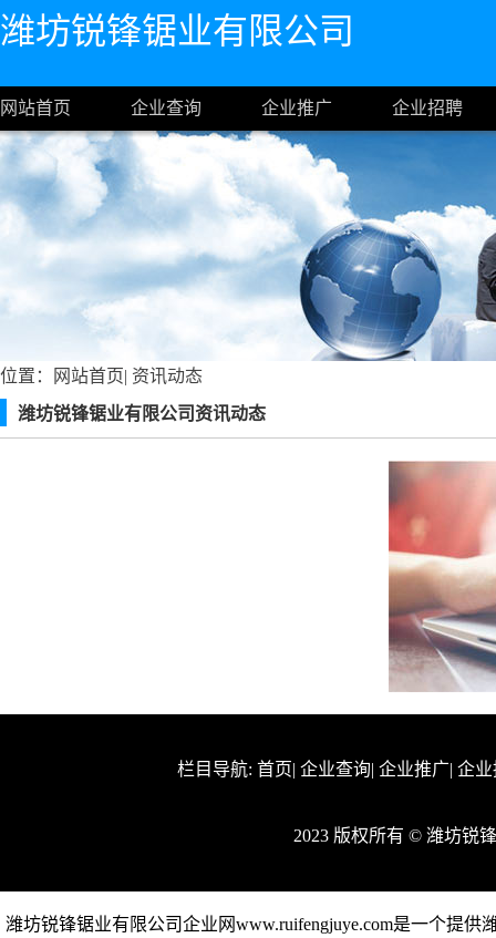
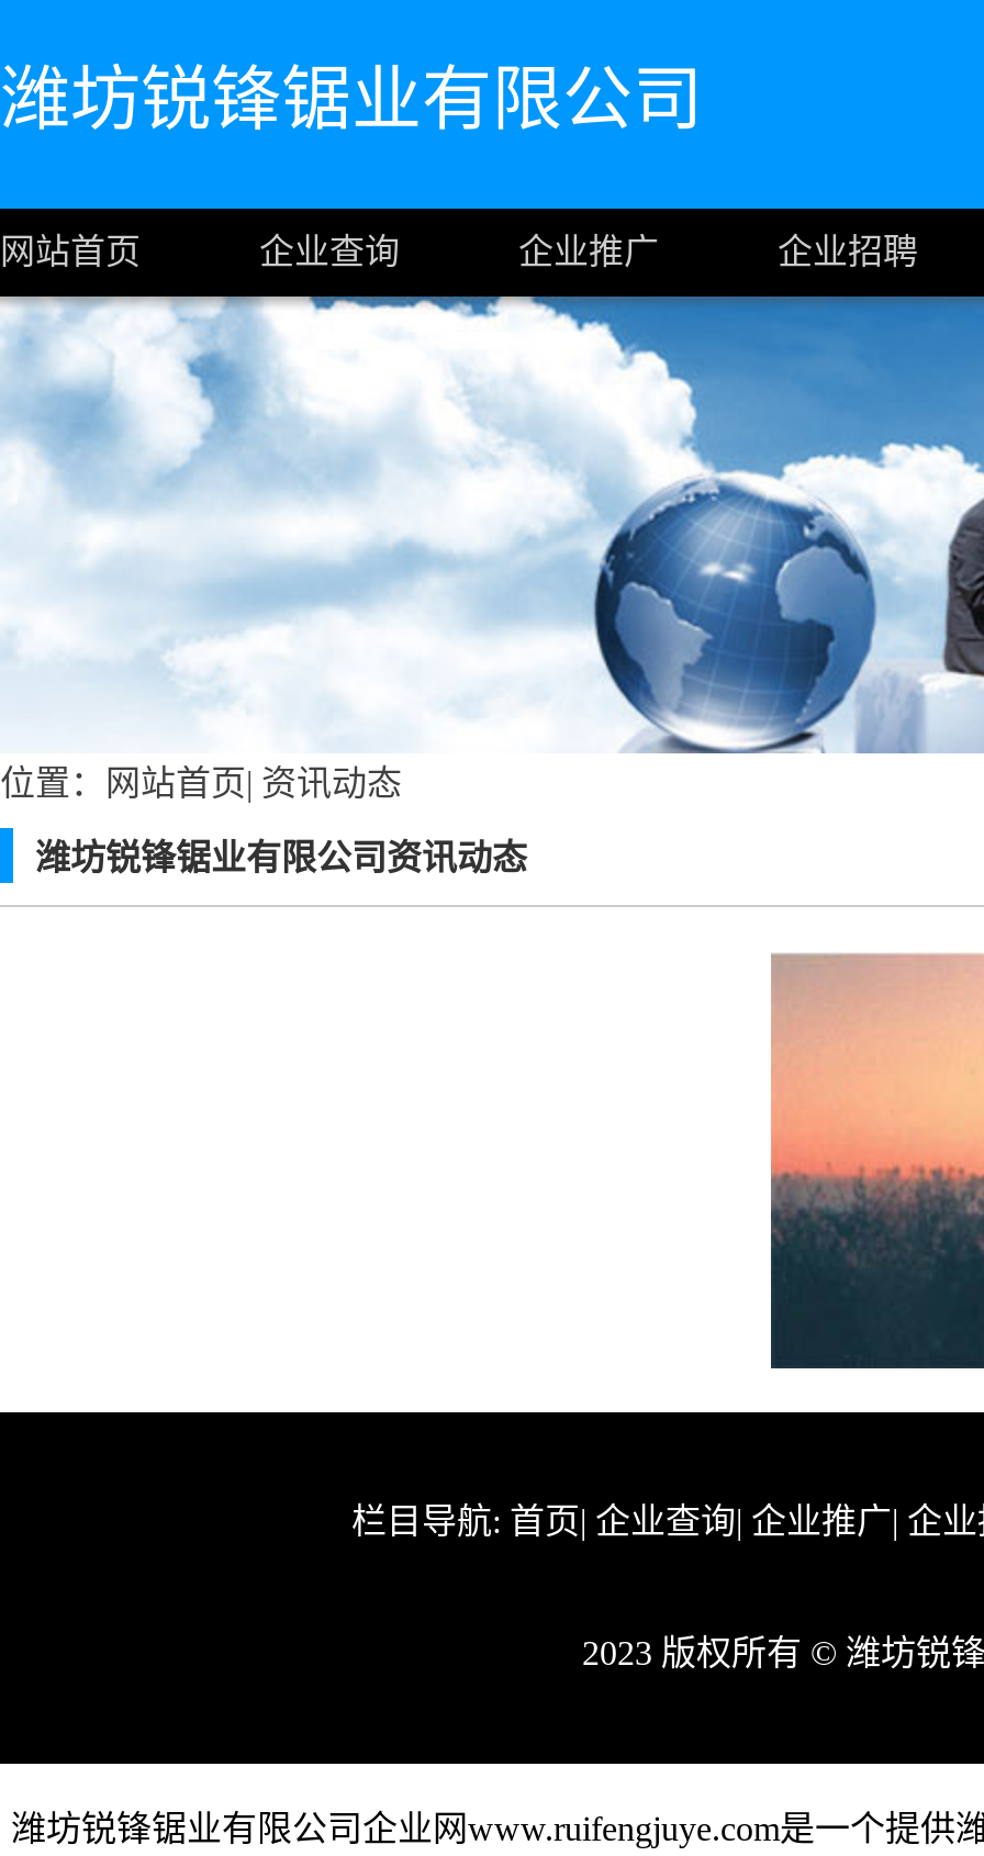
- [image]
+ [image]
